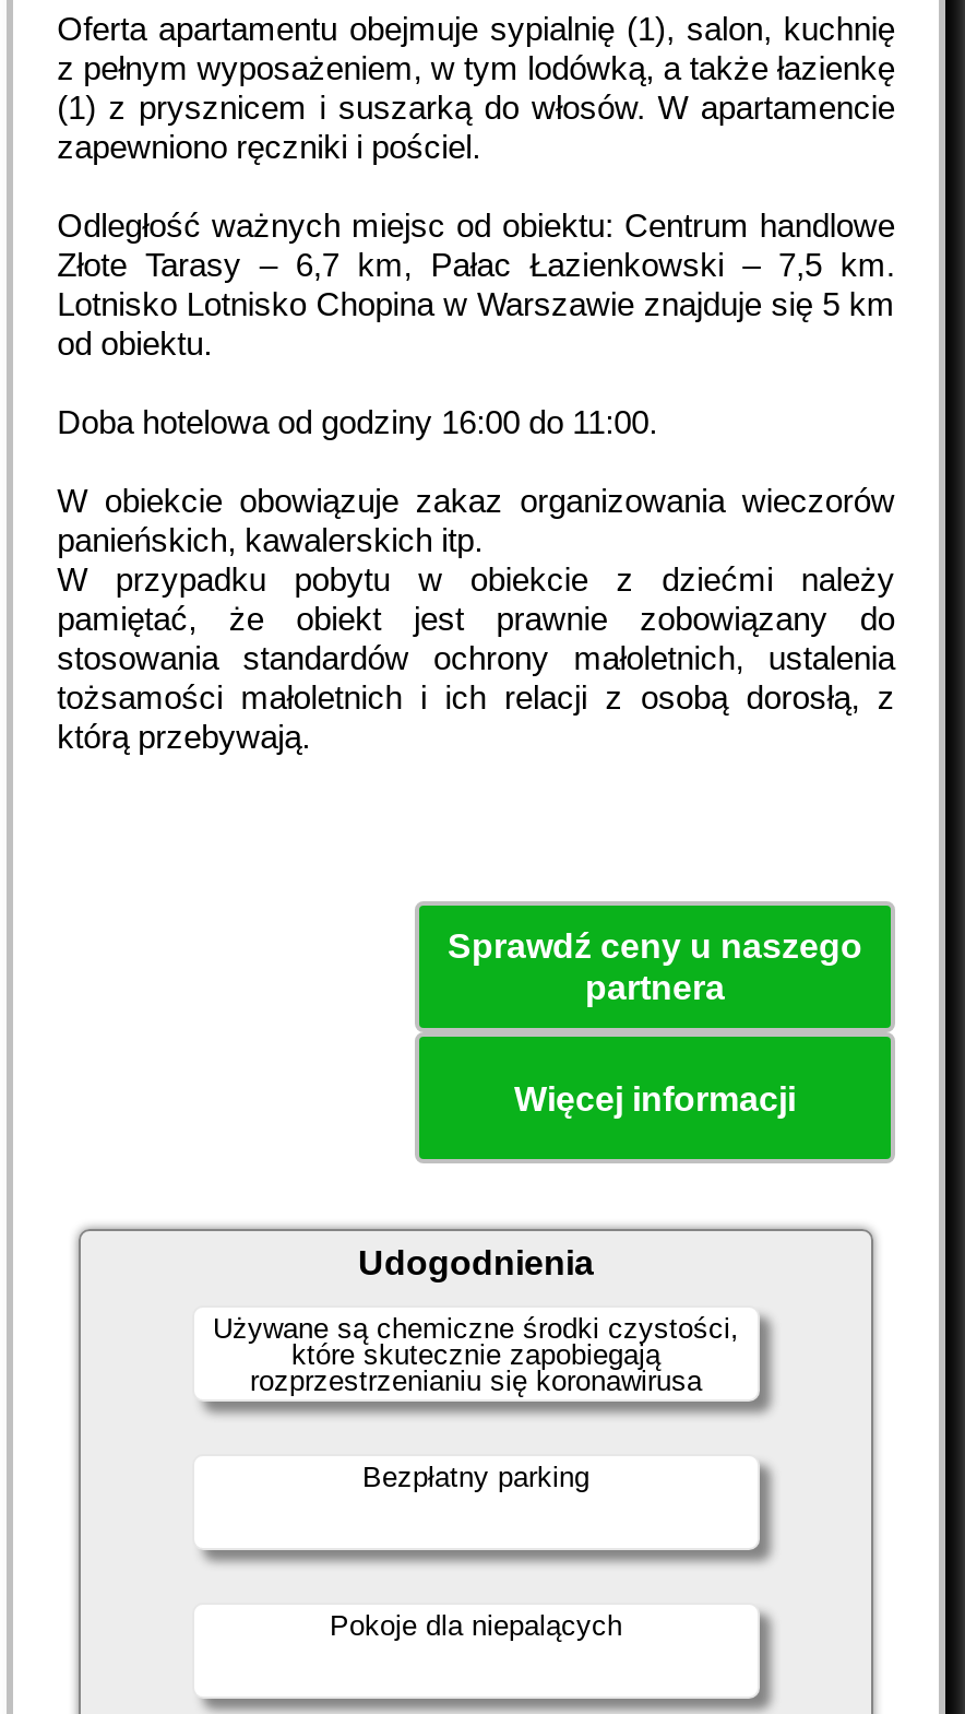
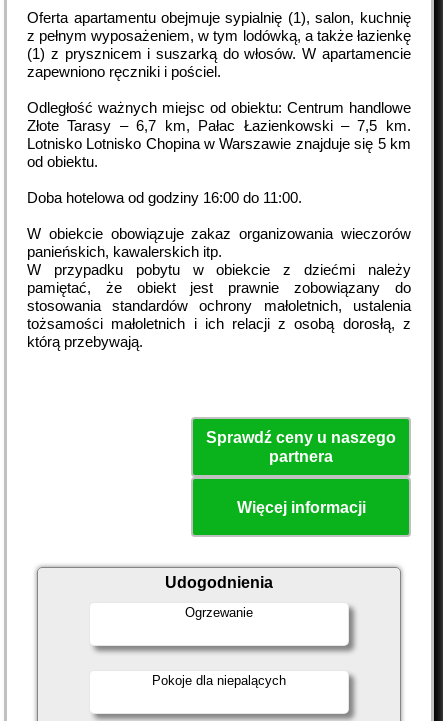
- Używane są chemiczne środki czystości,
- które skutecznie zapobiegają
- rozprzestrzenianiu się koronawirusa
- Bezpłatny parking
+ Ogrzewanie
